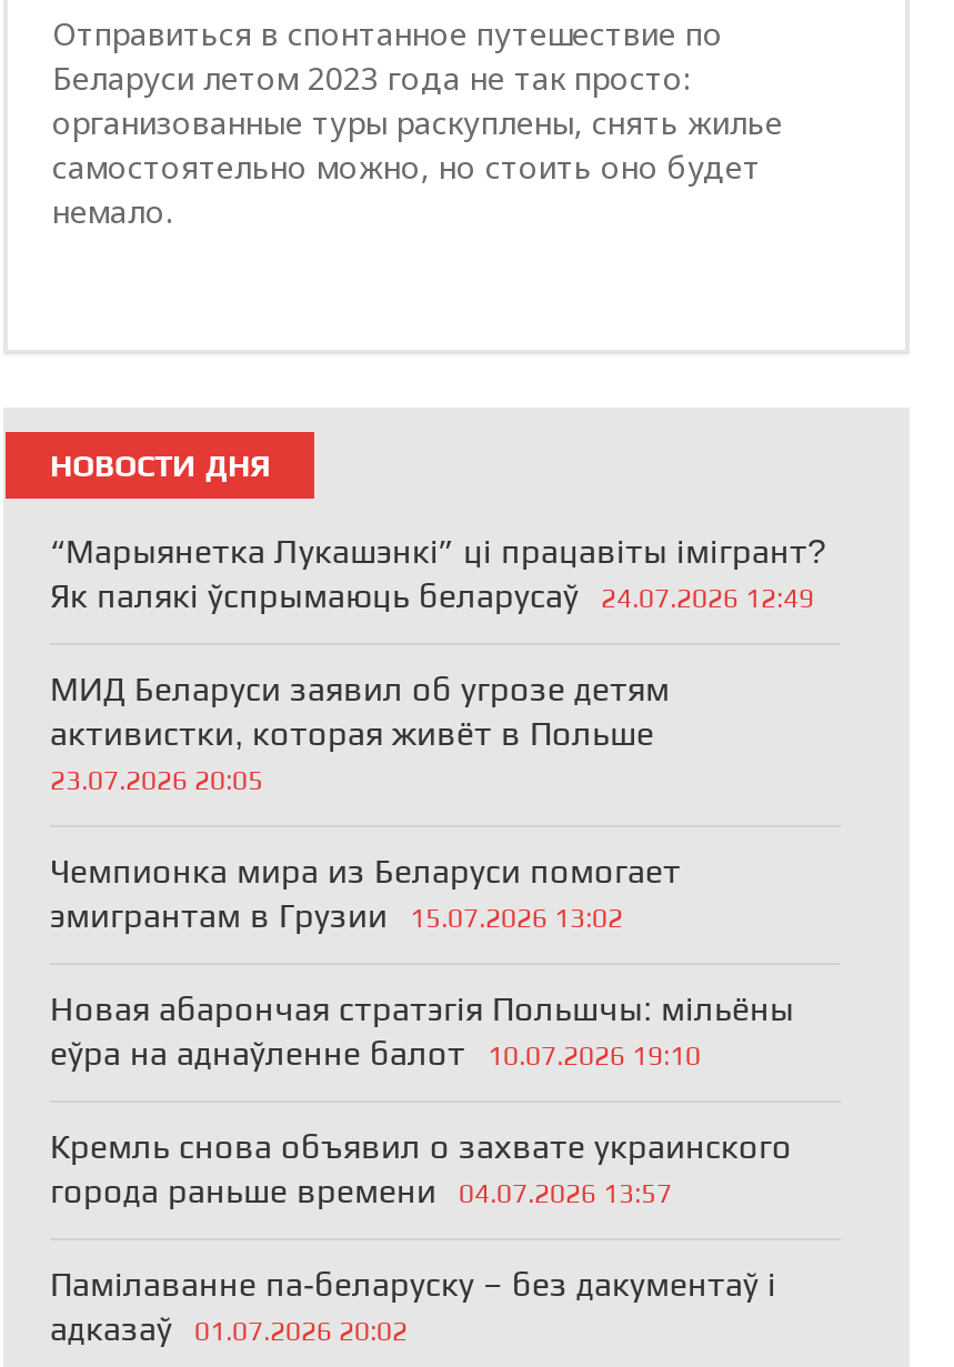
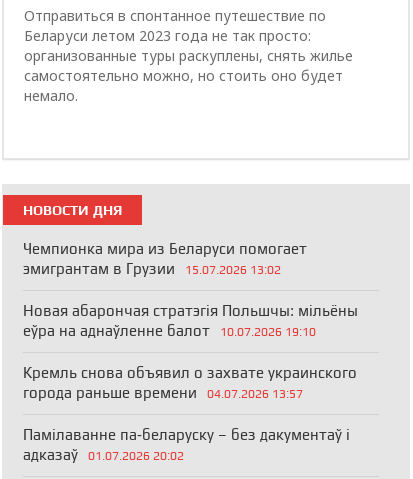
- “Марыянетка Лукашэнкі” ці працавіты імігрант?
- Як палякі ўспрымаюць беларусаў
- 24.07.2026 12:49
- МИД Беларуси заявил об угрозе детям
- активистки, которая живёт в Польше
- 23.07.2026 20:05
